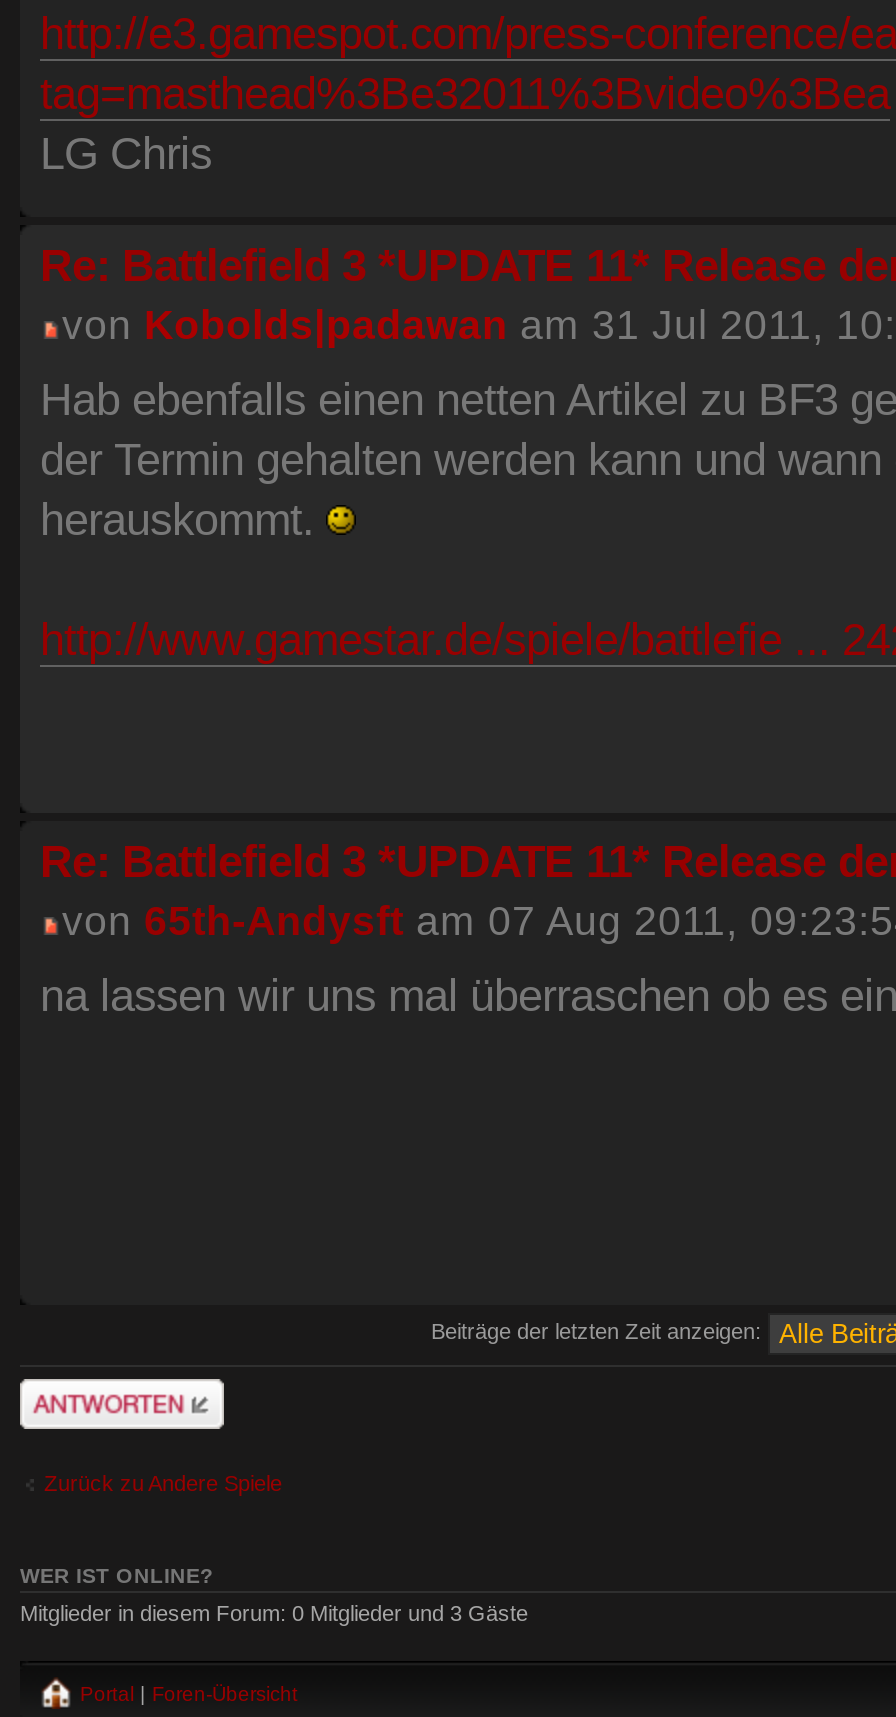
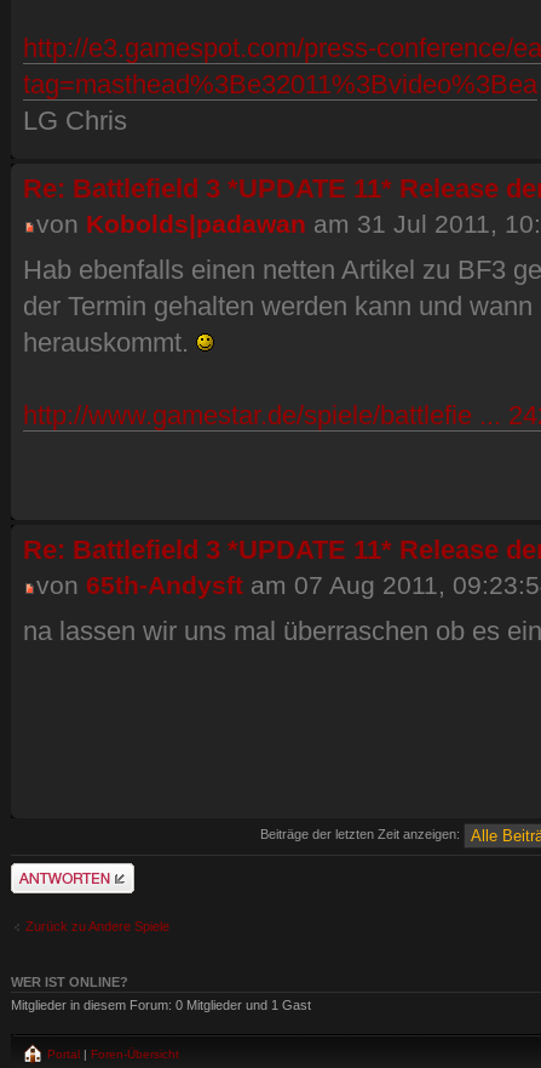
- Mitglieder in diesem Forum: 0 Mitglieder und 3 Gäste
+ Mitglieder in diesem Forum: 0 Mitglieder und 1 Gast
